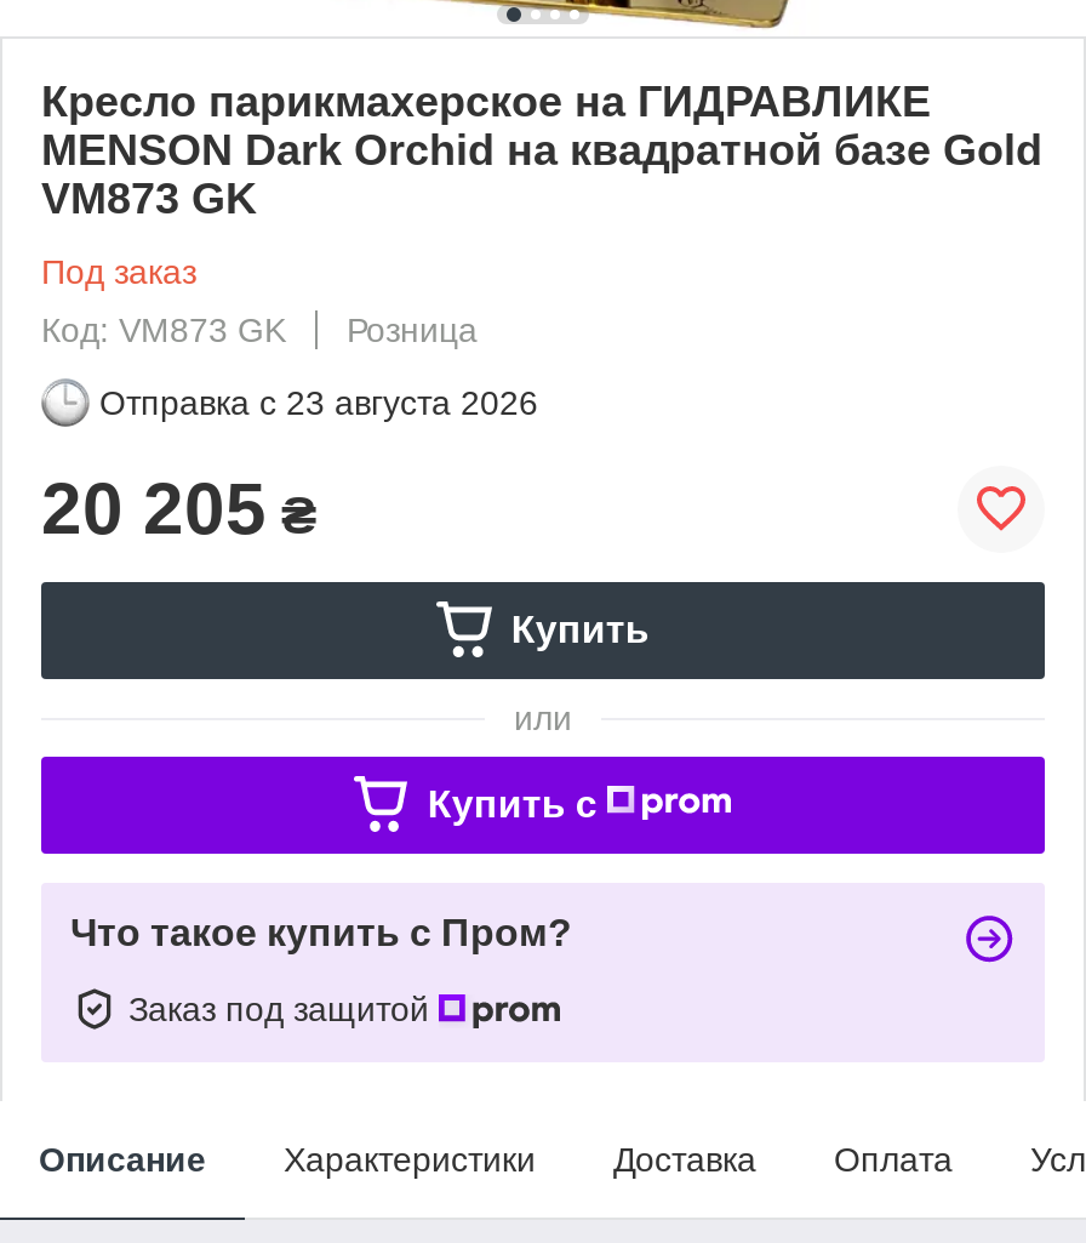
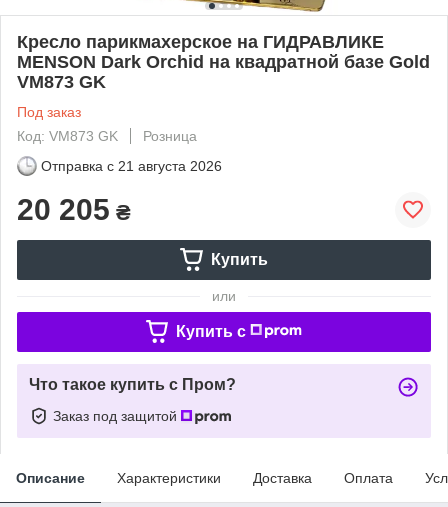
- Отправка с 23 августа 2026
+ Отправка с 21 августа 2026
